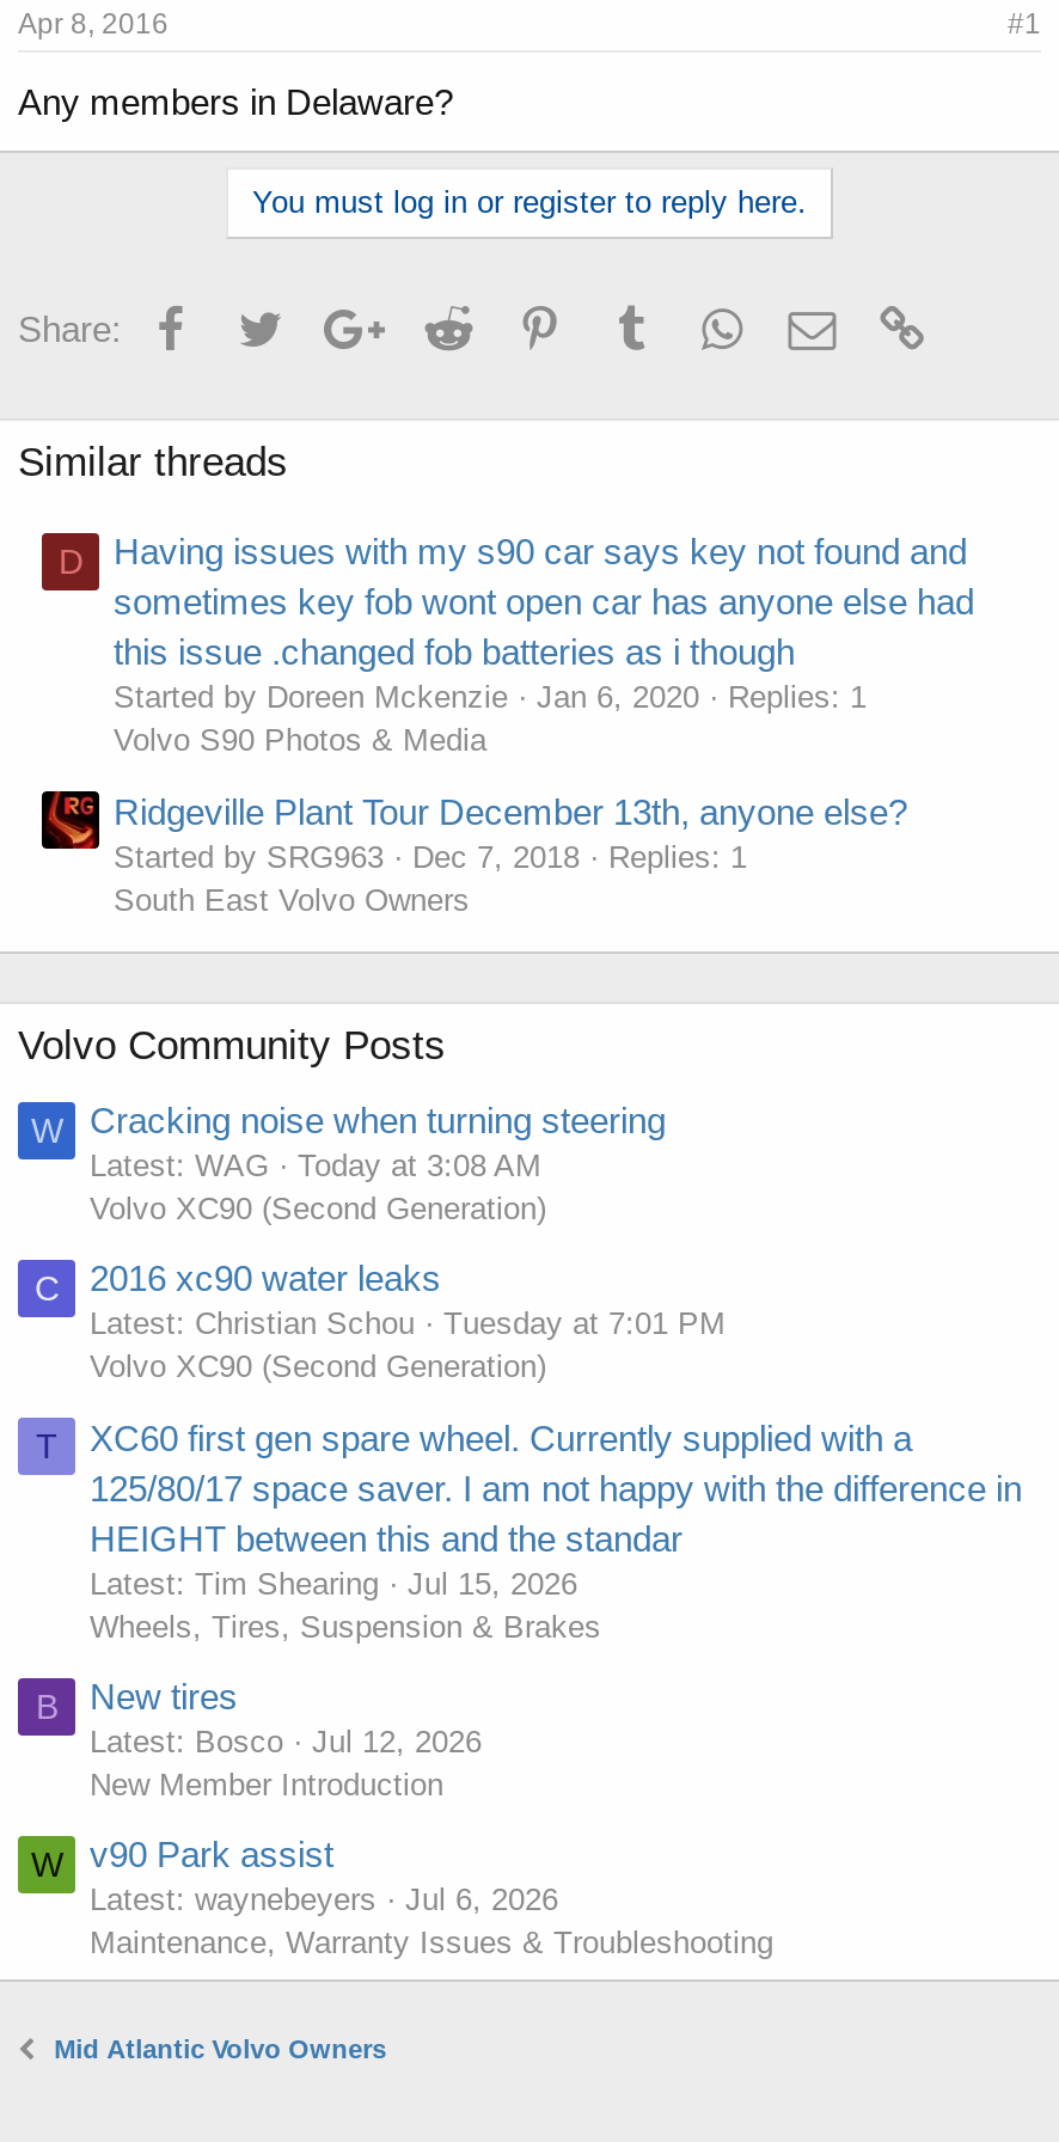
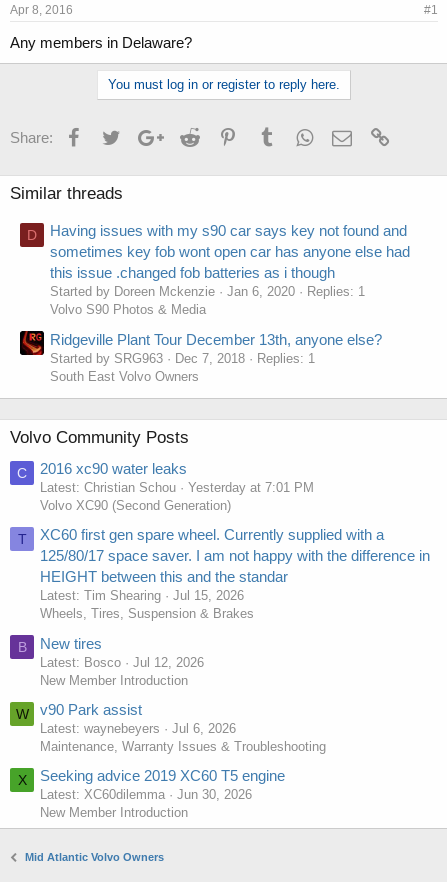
- W
- Cracking noise when turning steering
- Latest: WAG
- Today at 3:08 AM
- Volvo XC90 (Second Generation)

moved up: C | 2016 xc90 water leaks | Latest: Christian Schou | ... | Jul 6, 2026 | Maintenance, Warranty Issues & Troubleshooting

- Tuesday at 7:01 PM
+ Yesterday at 7:01 PM

+ X
+ Seeking advice 2019 XC60 T5 engine
+ Latest: XC60dilemma
+ Jun 30, 2026
+ New Member Introduction
